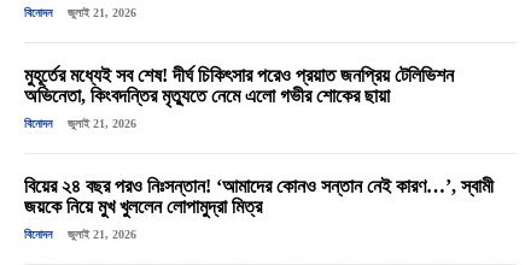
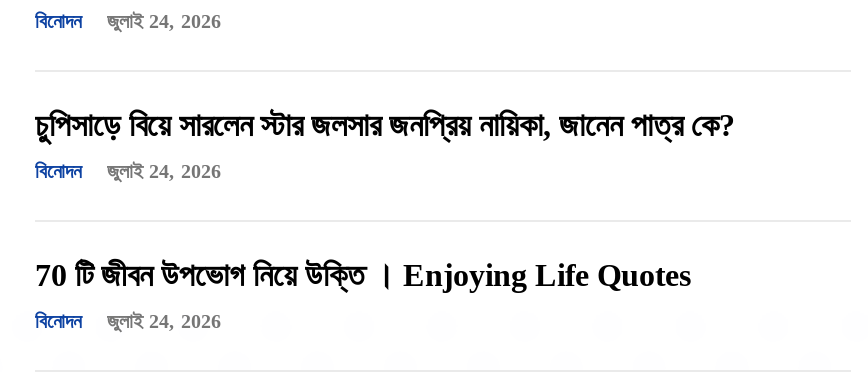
- বিনোদন জুলাই 21, 2026
+ বিনোদন জুলাই 24, 2026

- মুহূর্তের মধ্যেই সব শেষ! দীর্ঘ চিকিৎসার পরেও প্রয়াত জনপ্রিয় টেলিভিশন
- অভিনেতা, কিংবদন্তির মৃত্যুতে নেমে এলো গভীর শোকের ছায়া
+ চুপিসাড়ে বিয়ে সারলেন স্টার জলসার জনপ্রিয় নায়িকা, জানেন পাত্র কে?

- বিনোদন জুলাই 21, 2026
+ বিনোদন জুলাই 24, 2026

- বিয়ের ২৪ বছর পরও নিঃসন্তান! ‘আমাদের কোনও সন্তান নেই কারণ…’, স্বামী
- জয়কে নিয়ে মুখ খুললেন লোপামুদ্রা মিত্র
+ 70 টি জীবন উপভোগ নিয়ে উক্তি । Enjoying Life Quotes

- বিনোদন জুলাই 21, 2026
+ বিনোদন জুলাই 24, 2026
